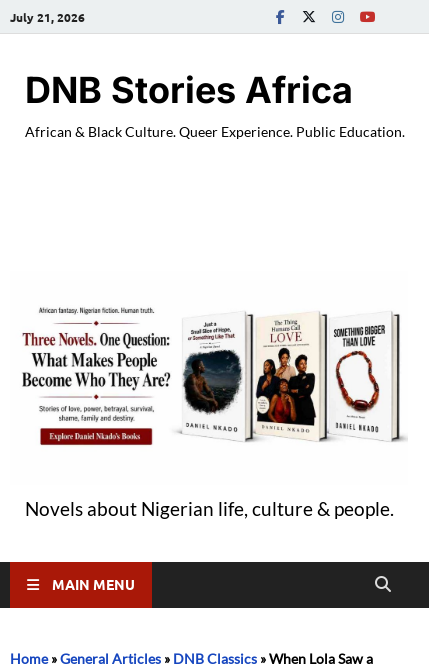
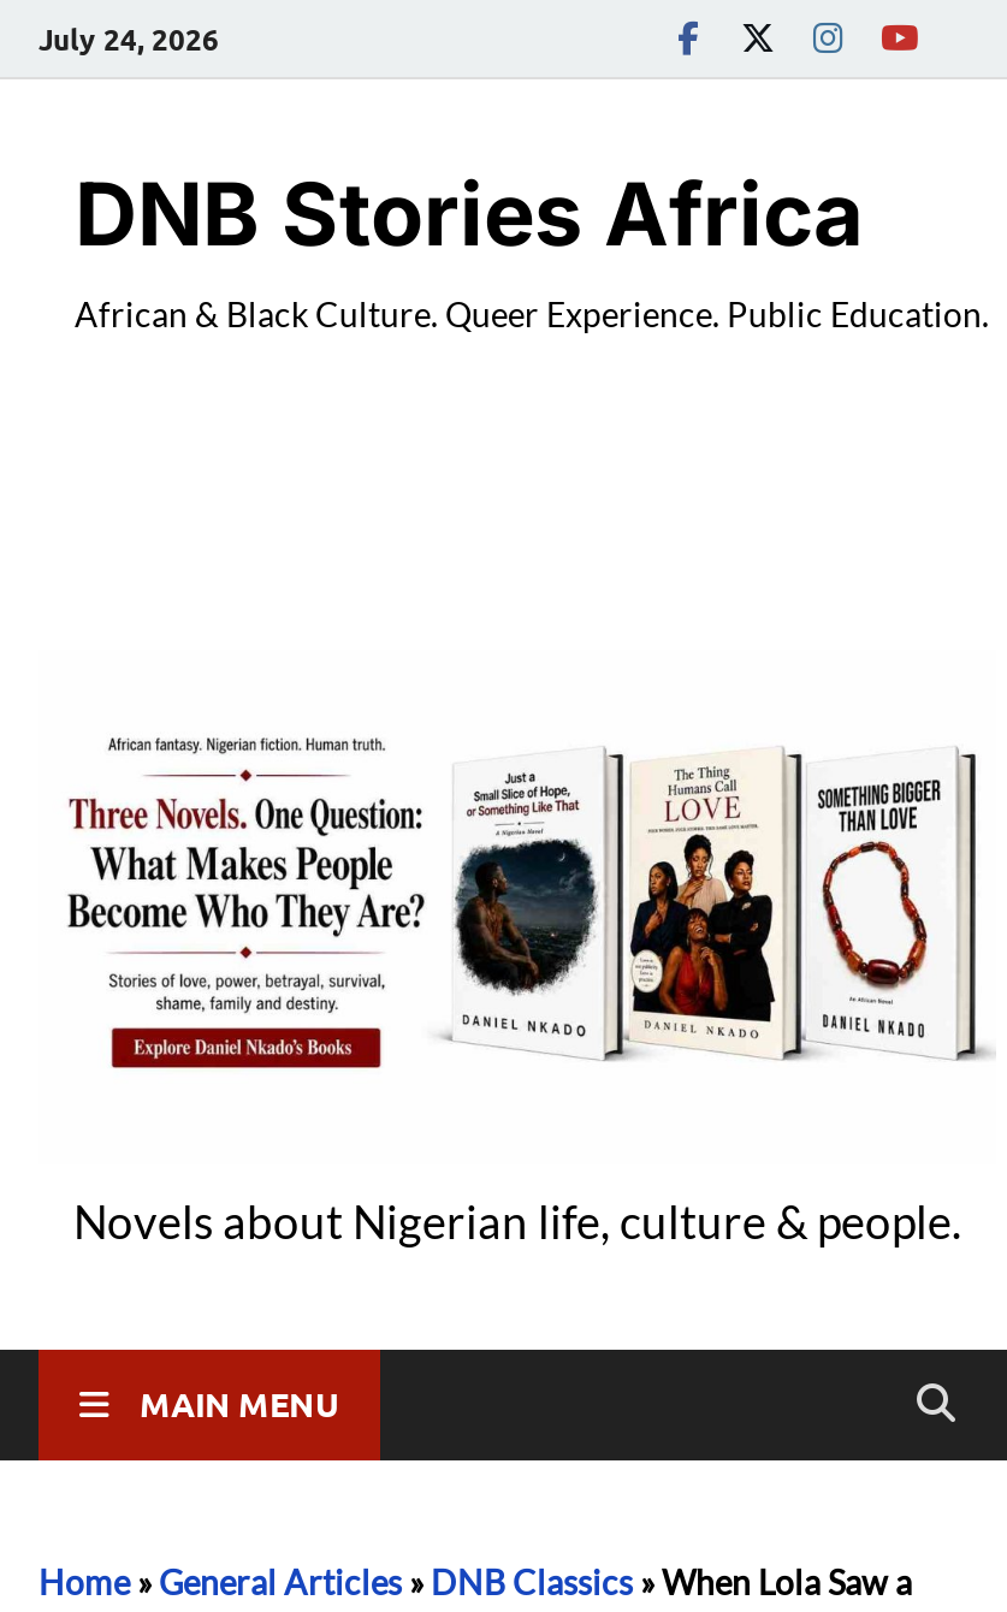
- July 21, 2026
+ July 24, 2026
